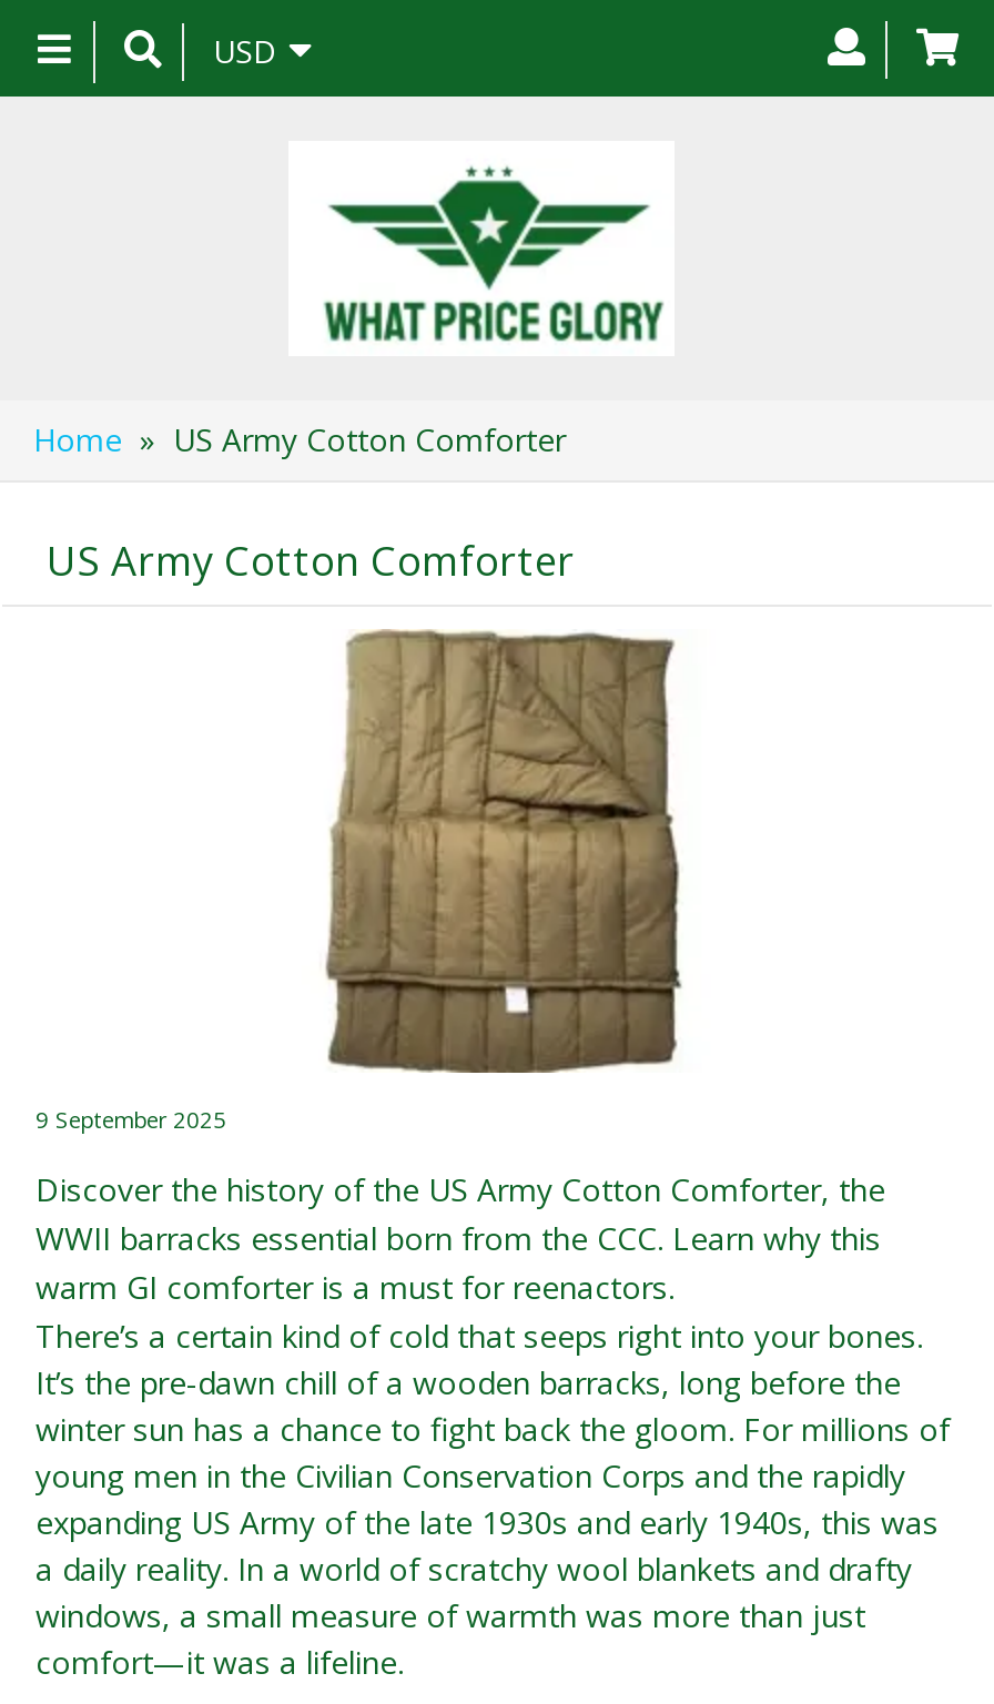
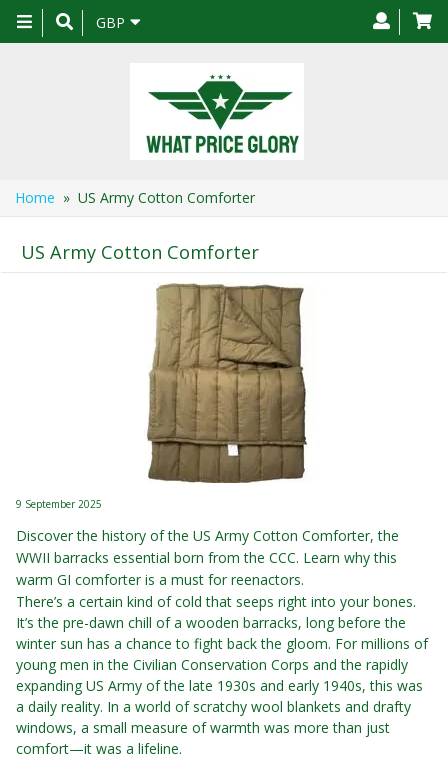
- USD
+ GBP
